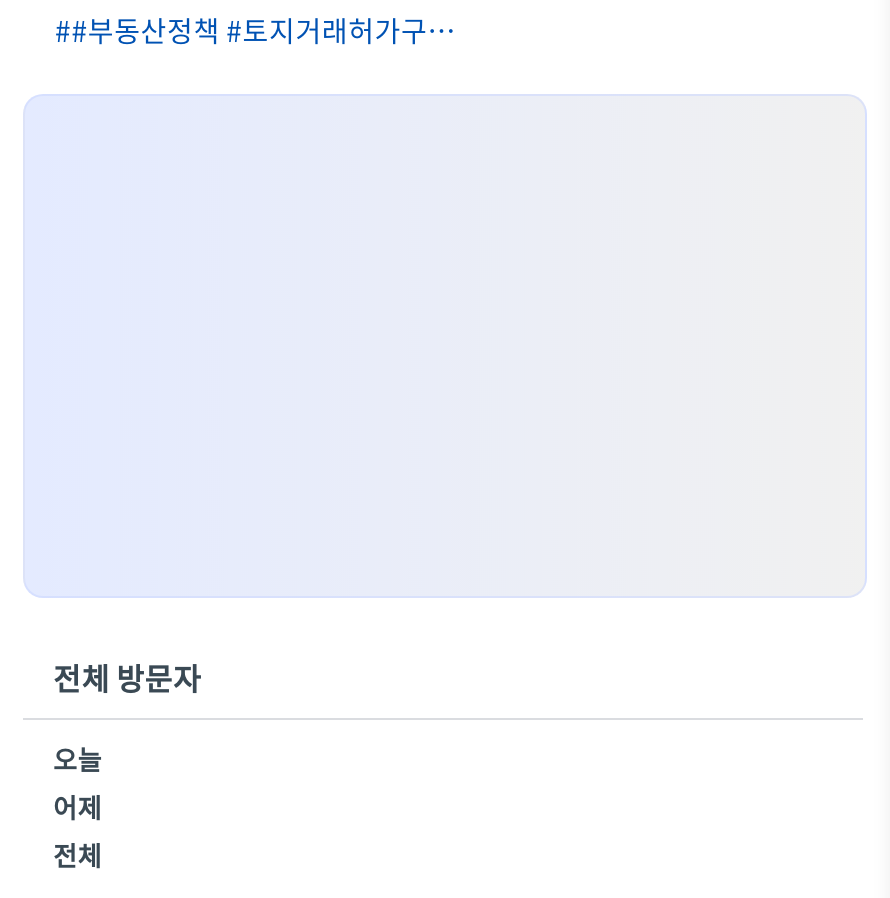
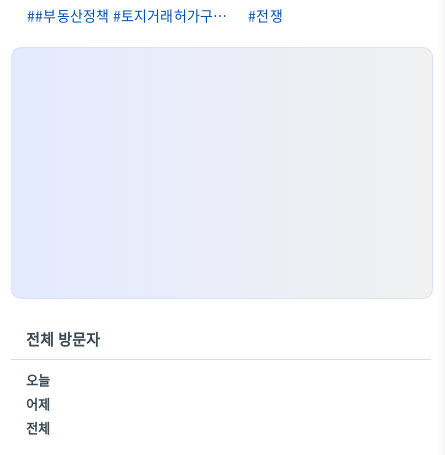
+ #전쟁
